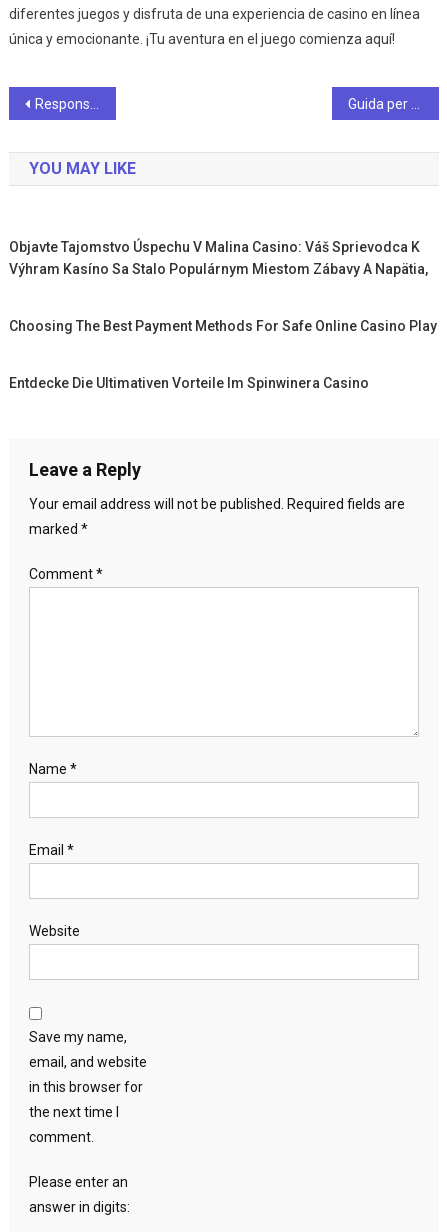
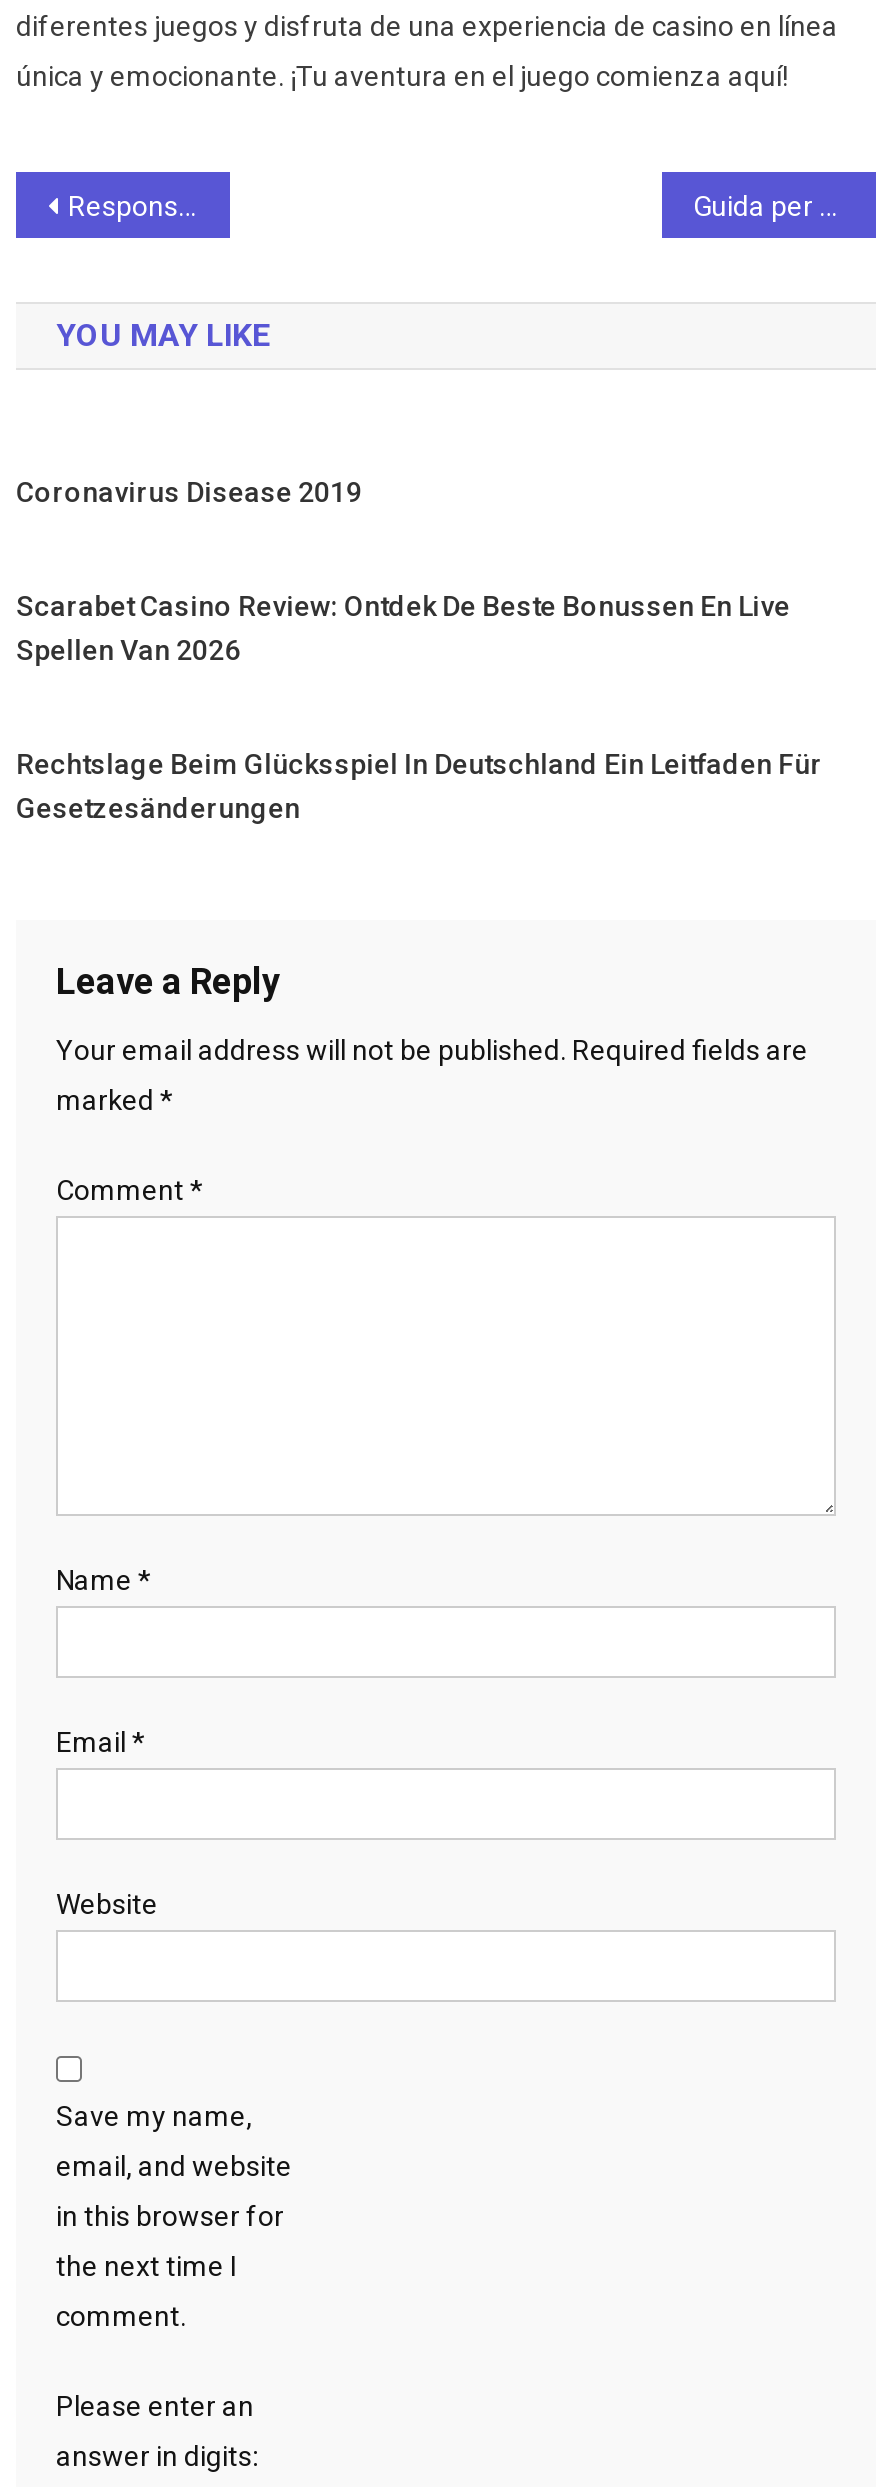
- Objavte Tajomstvo Úspechu V Malina Casino: Váš Sprievodca K
- Výhram Kasíno Sa Stalo Populárnym Miestom Zábavy A Napätia,
+ Coronavirus Disease 2019

- Choosing The Best Payment Methods For Safe Online Casino Play
+ Scarabet Casino Review: Ontdek De Beste Bonussen En Live
+ Spellen Van 2026

- Entdecke Die Ultimativen Vorteile Im Spinwinera Casino
+ Rechtslage Beim Glücksspiel In Deutschland Ein Leitfaden Für
+ Gesetzesänderungen
